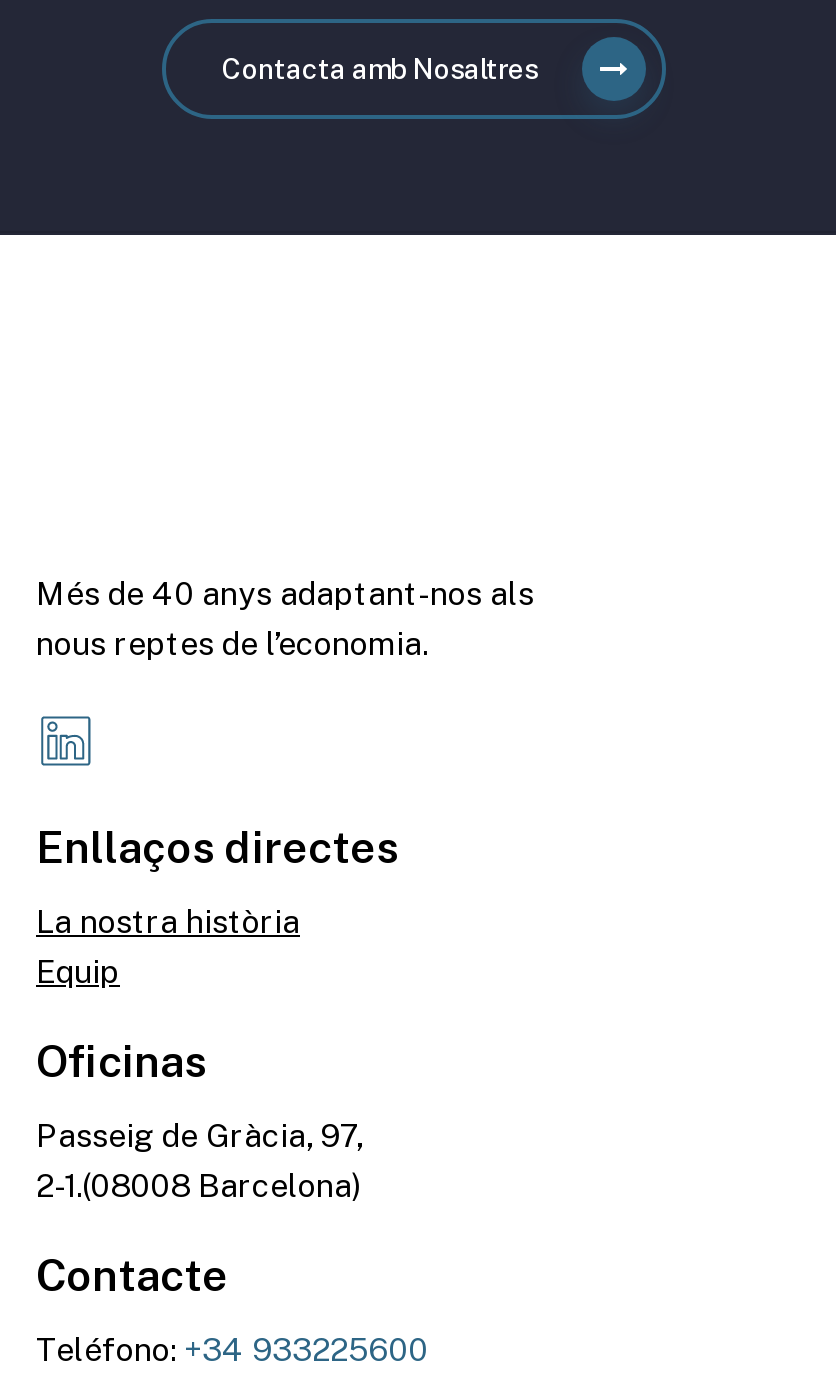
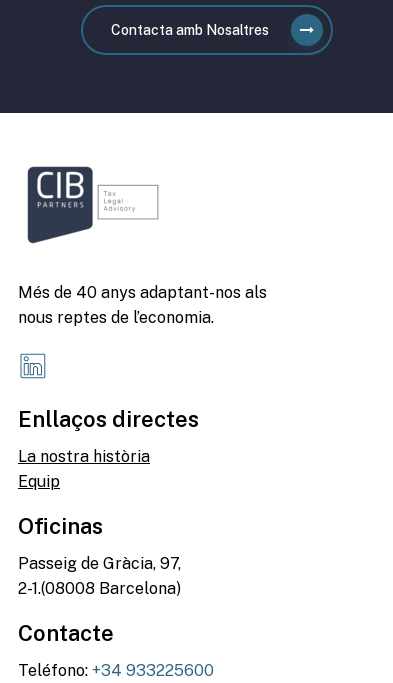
+ [image]
